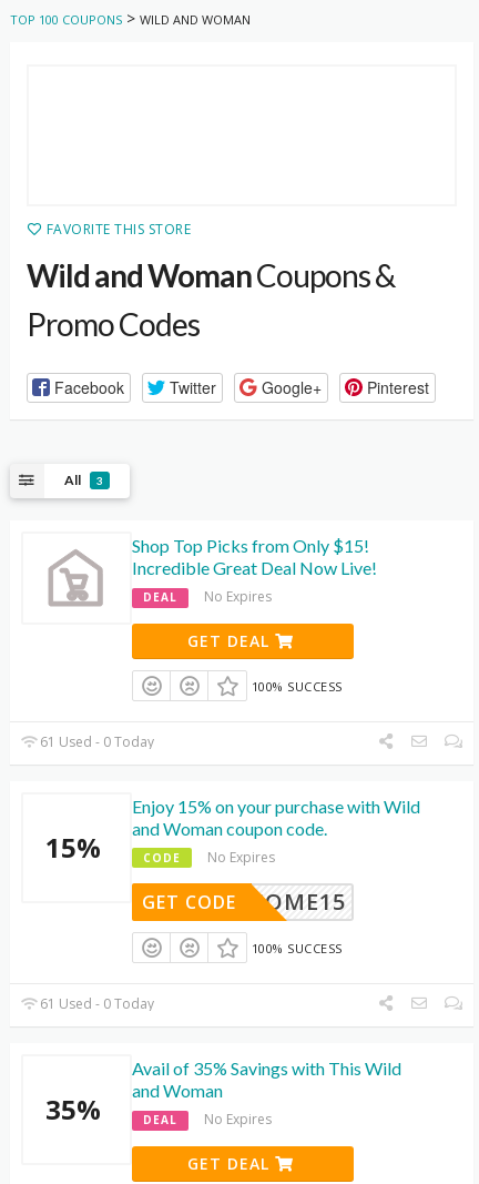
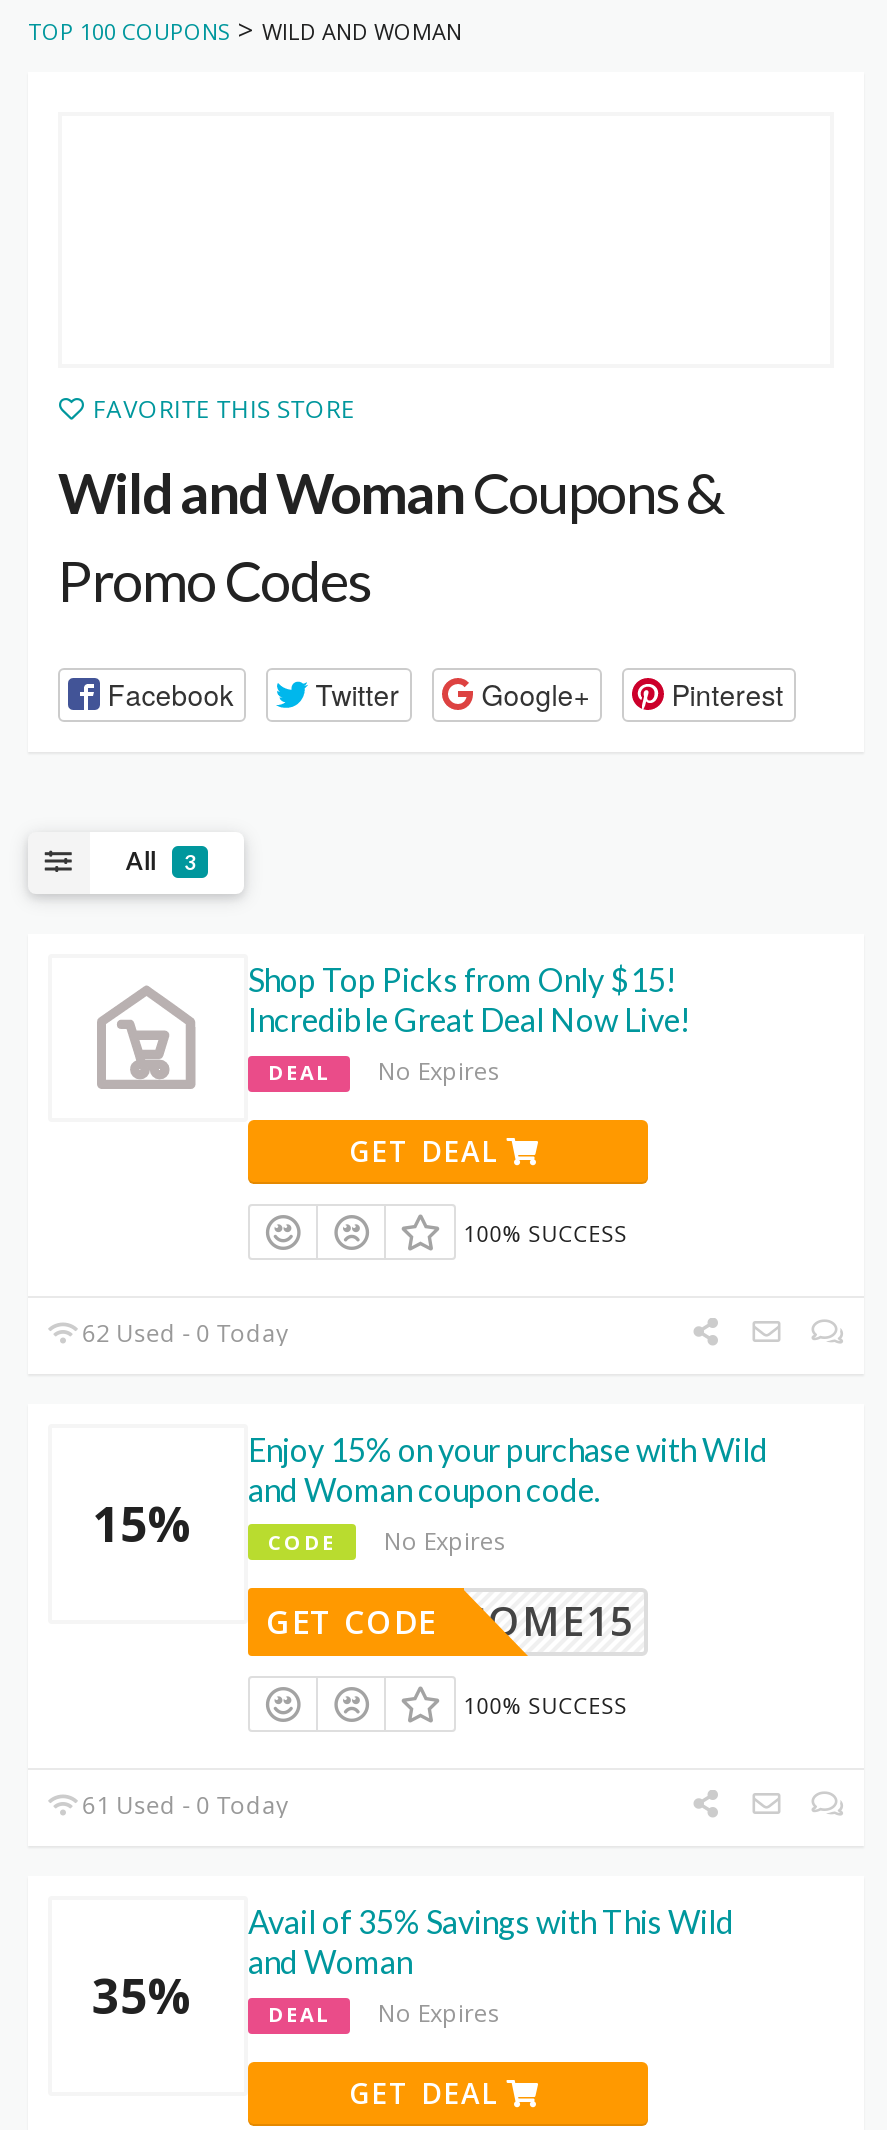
- 61 Used - 0 Today
+ 62 Used - 0 Today
